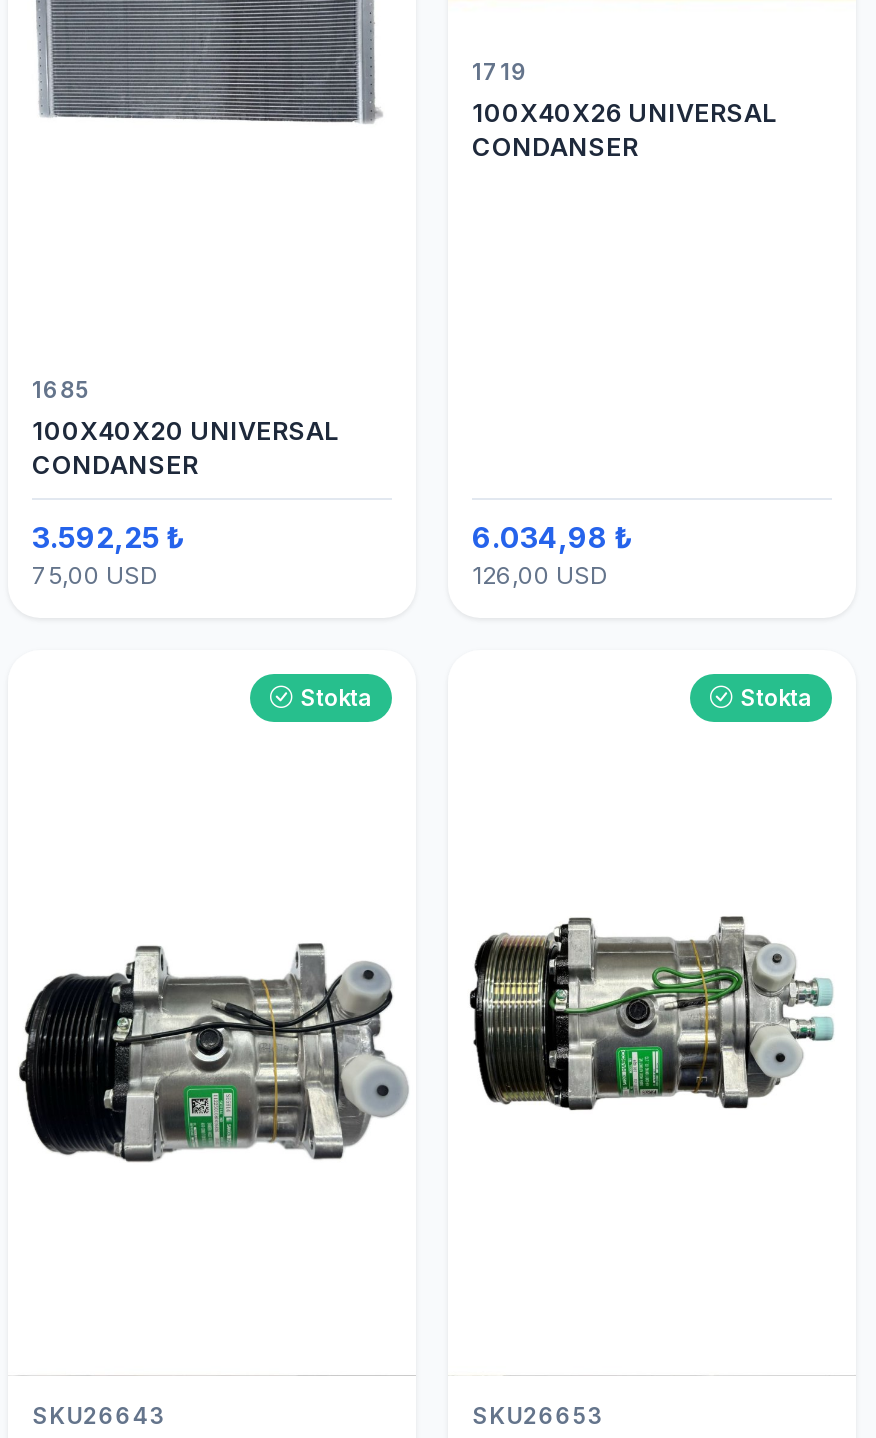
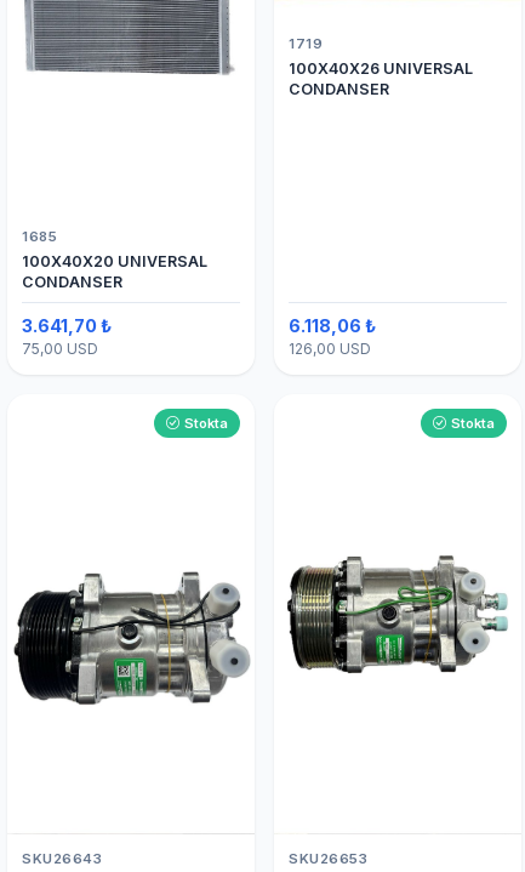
- 3.592,25 ₺
+ 3.641,70 ₺

- 6.034,98 ₺
+ 6.118,06 ₺
